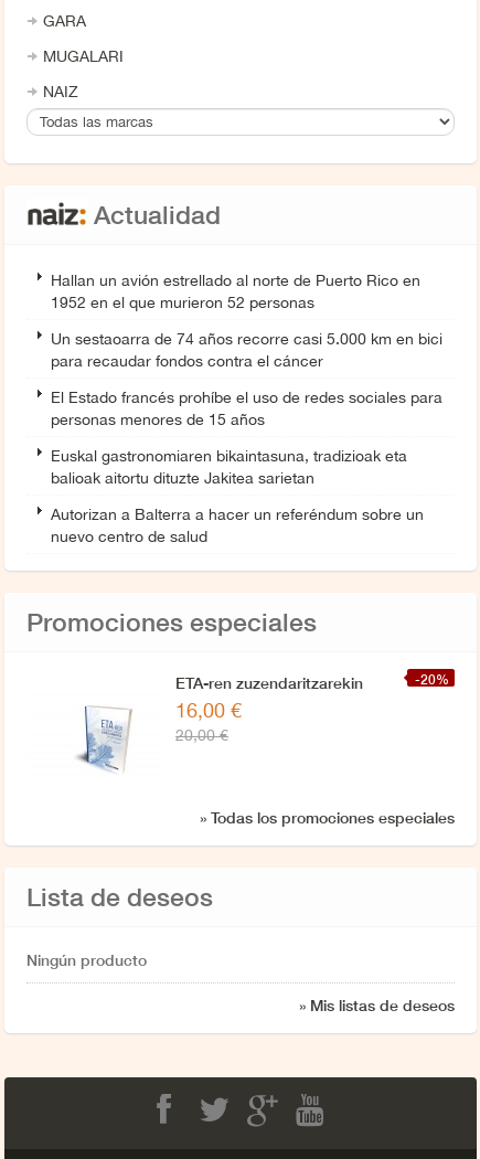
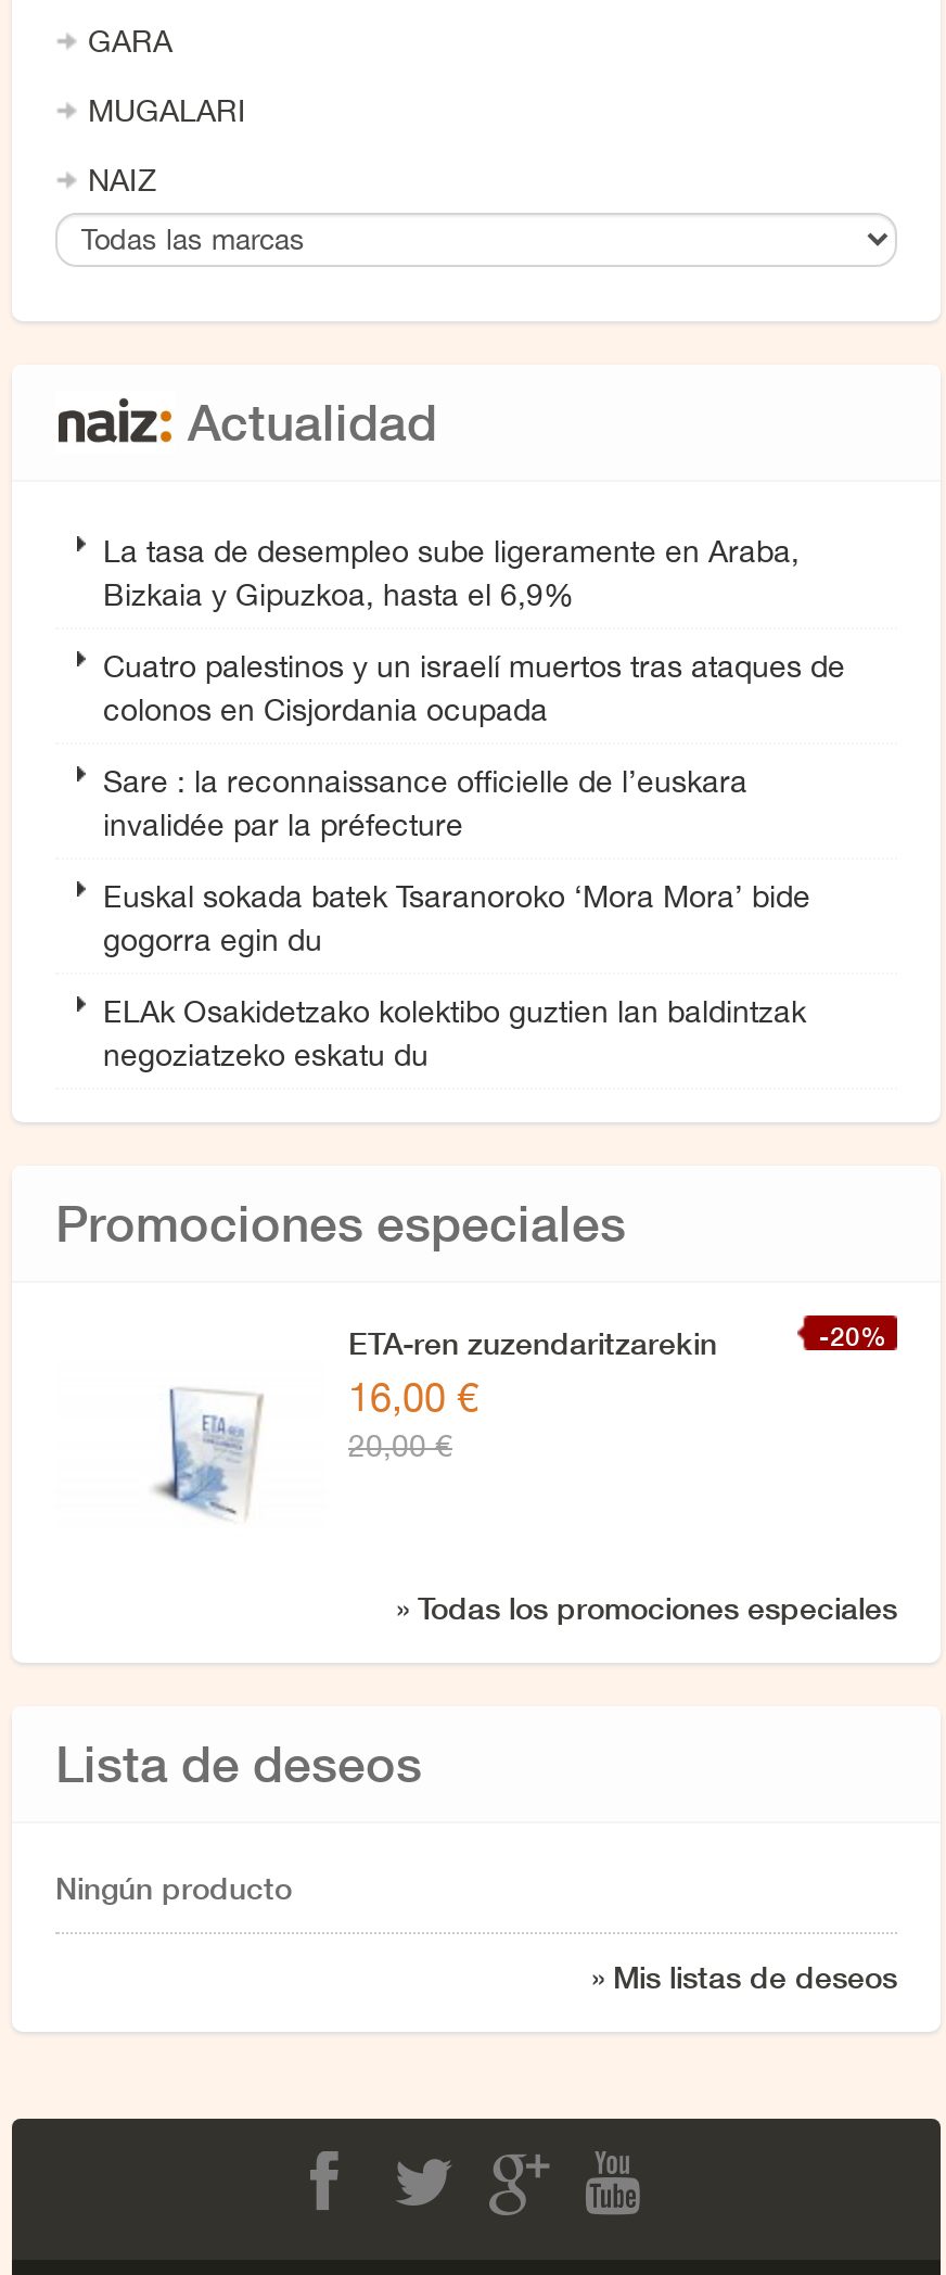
- Hallan un avión estrellado al norte de Puerto Rico en
- 1952 en el que murieron 52 personas
+ La tasa de desempleo sube ligeramente en Araba,
+ Bizkaia y Gipuzkoa, hasta el 6,9%

- Un sestaoarra de 74 años recorre casi 5.000 km en bici
- para recaudar fondos contra el cáncer
+ Cuatro palestinos y un israelí muertos tras ataques de
+ colonos en Cisjordania ocupada

- El Estado francés prohíbe el uso de redes sociales para
- personas menores de 15 años
+ Sare : la reconnaissance officielle de l’euskara
+ invalidée par la préfecture

- Euskal gastronomiaren bikaintasuna, tradizioak eta
- balioak aitortu dituzte Jakitea sarietan
+ Euskal sokada batek Tsaranoroko ‘Mora Mora’ bide
+ gogorra egin du

- Autorizan a Balterra a hacer un referéndum sobre un
- nuevo centro de salud
+ ELAk Osakidetzako kolektibo guztien lan baldintzak
+ negoziatzeko eskatu du
